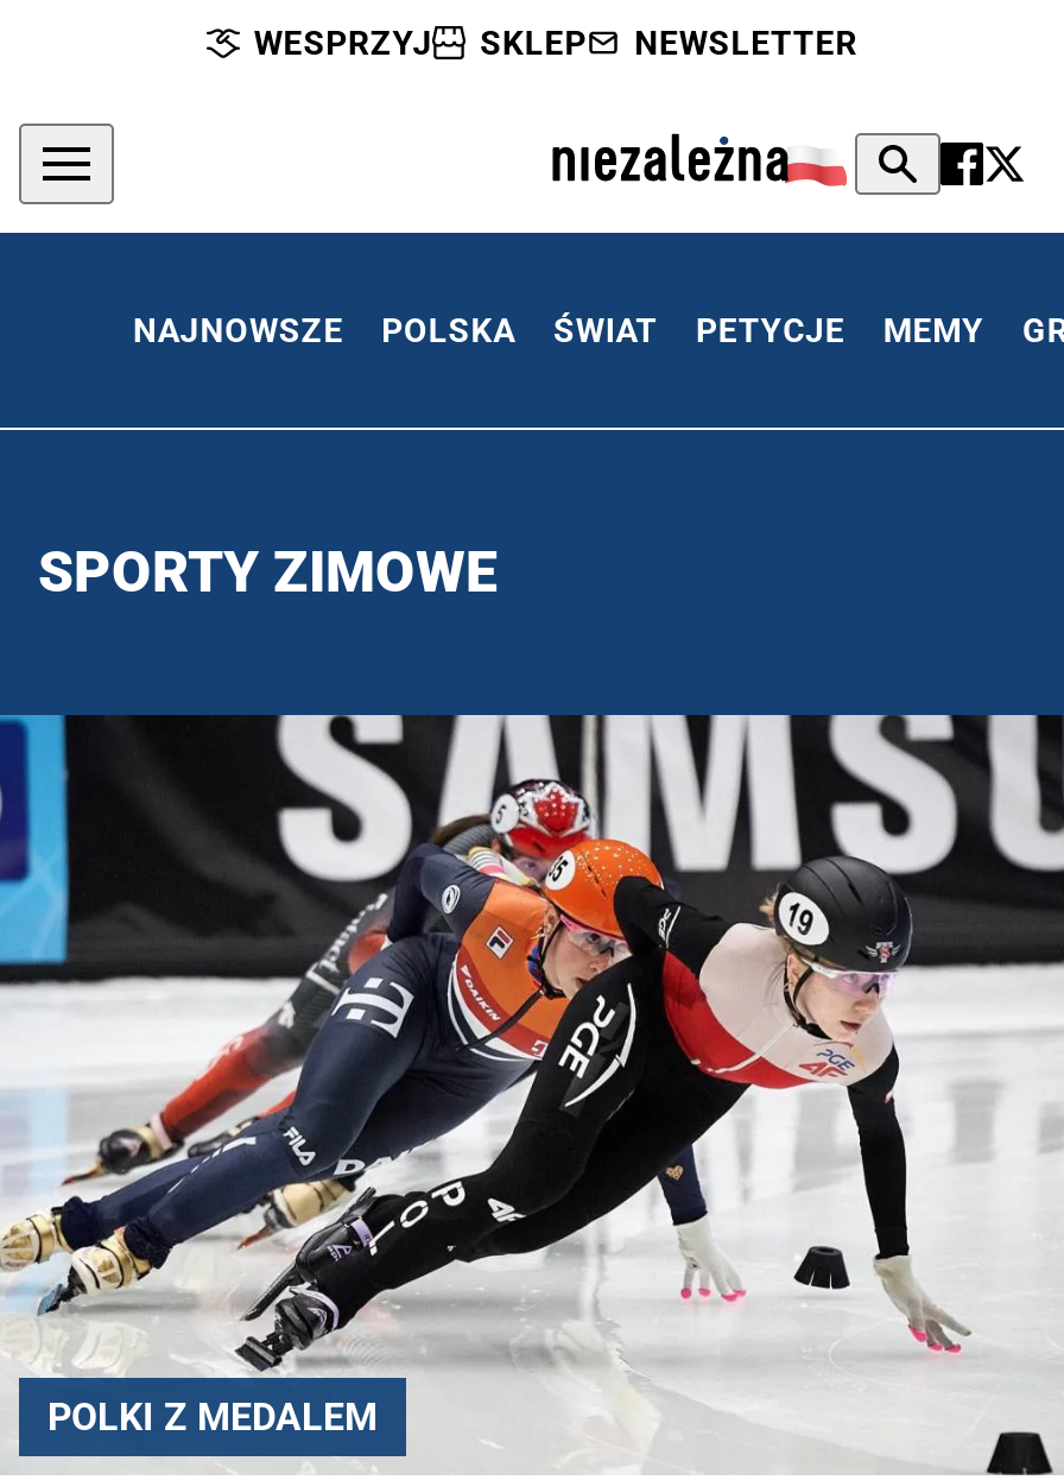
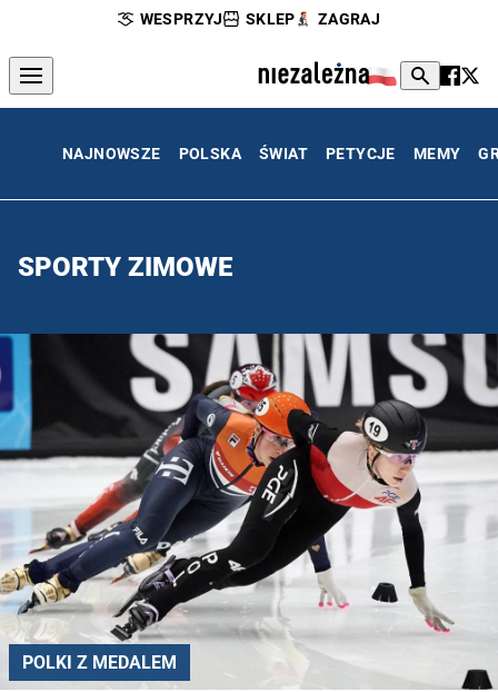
- NEWSLETTER
+ ZAGRAJ
